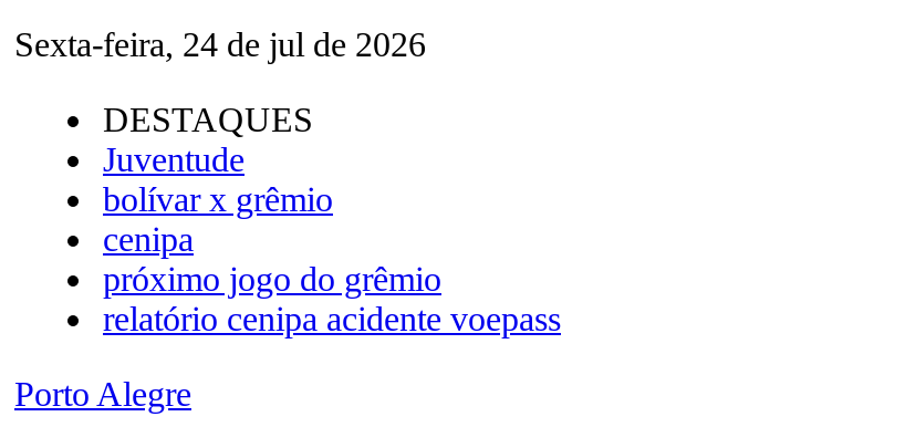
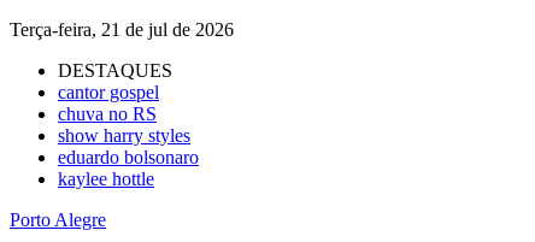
- Sexta-feira, 24 de jul de 2026
+ Terça-feira, 21 de jul de 2026

- Juventude
- bolívar x grêmio
- cenipa
- próximo jogo do grêmio
- relatório cenipa acidente voepass
+ cantor gospel
+ chuva no RS
+ show harry styles
+ eduardo bolsonaro
+ kaylee hottle
